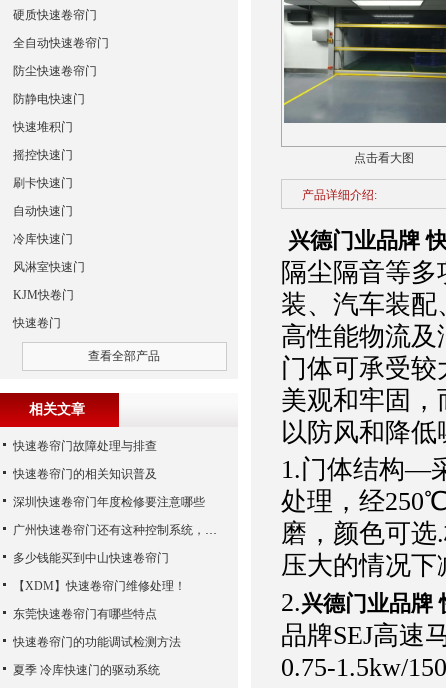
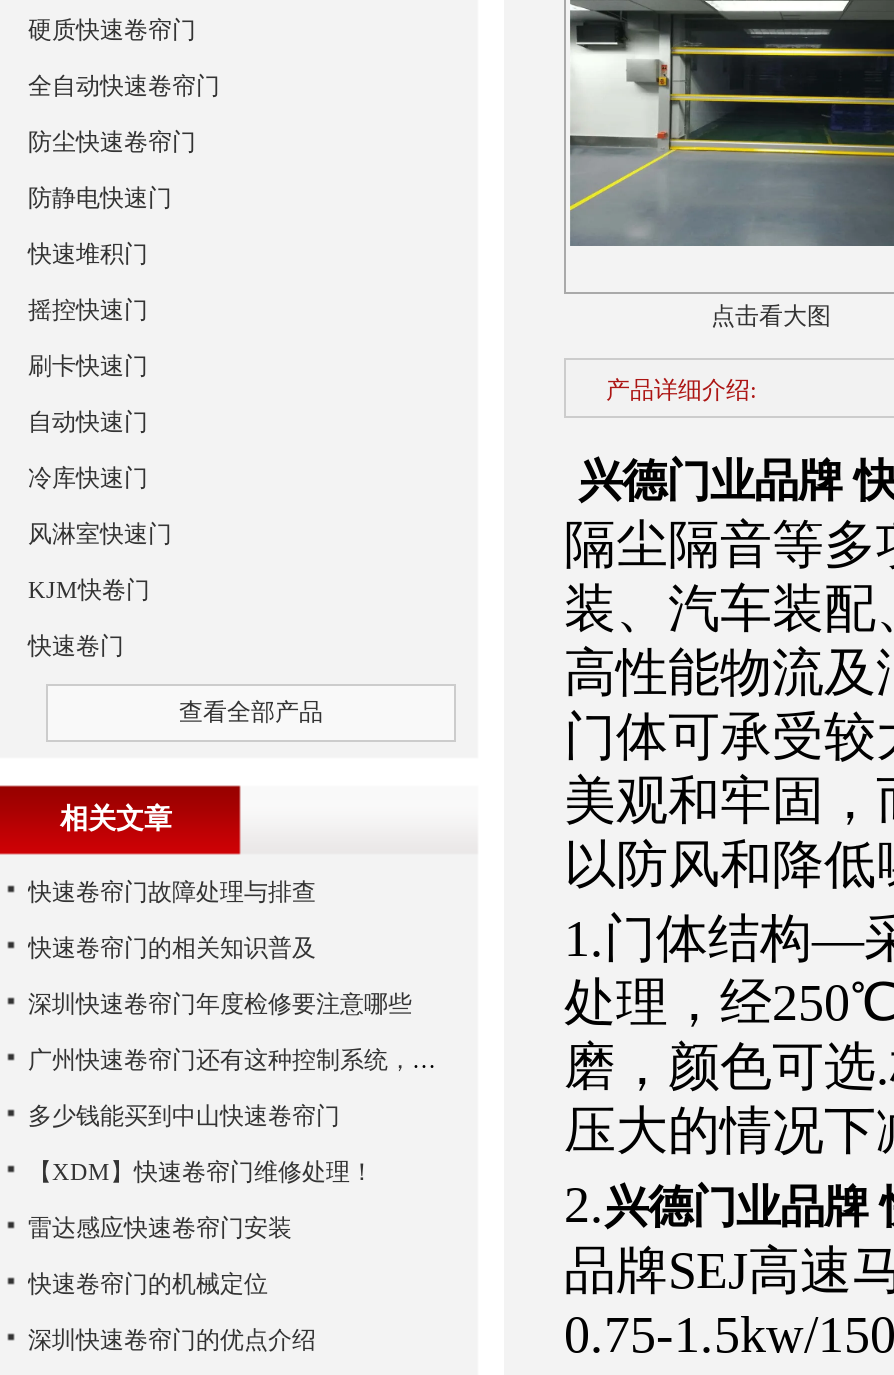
- 东莞快速卷帘门有哪些特点
+ 雷达感应快速卷帘门安装

- 快速卷帘门的功能调试检测方法
+ 快速卷帘门的机械定位

- 夏季 冷库快速门的驱动系统
+ 深圳快速卷帘门的优点介绍
